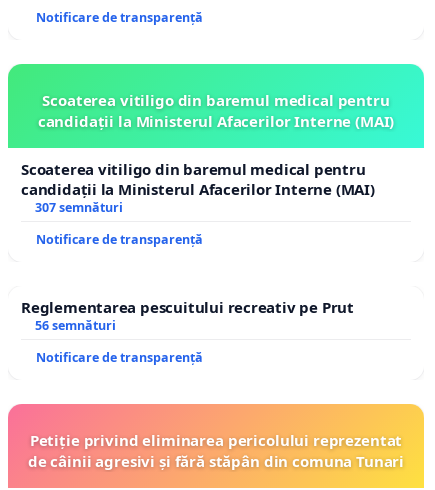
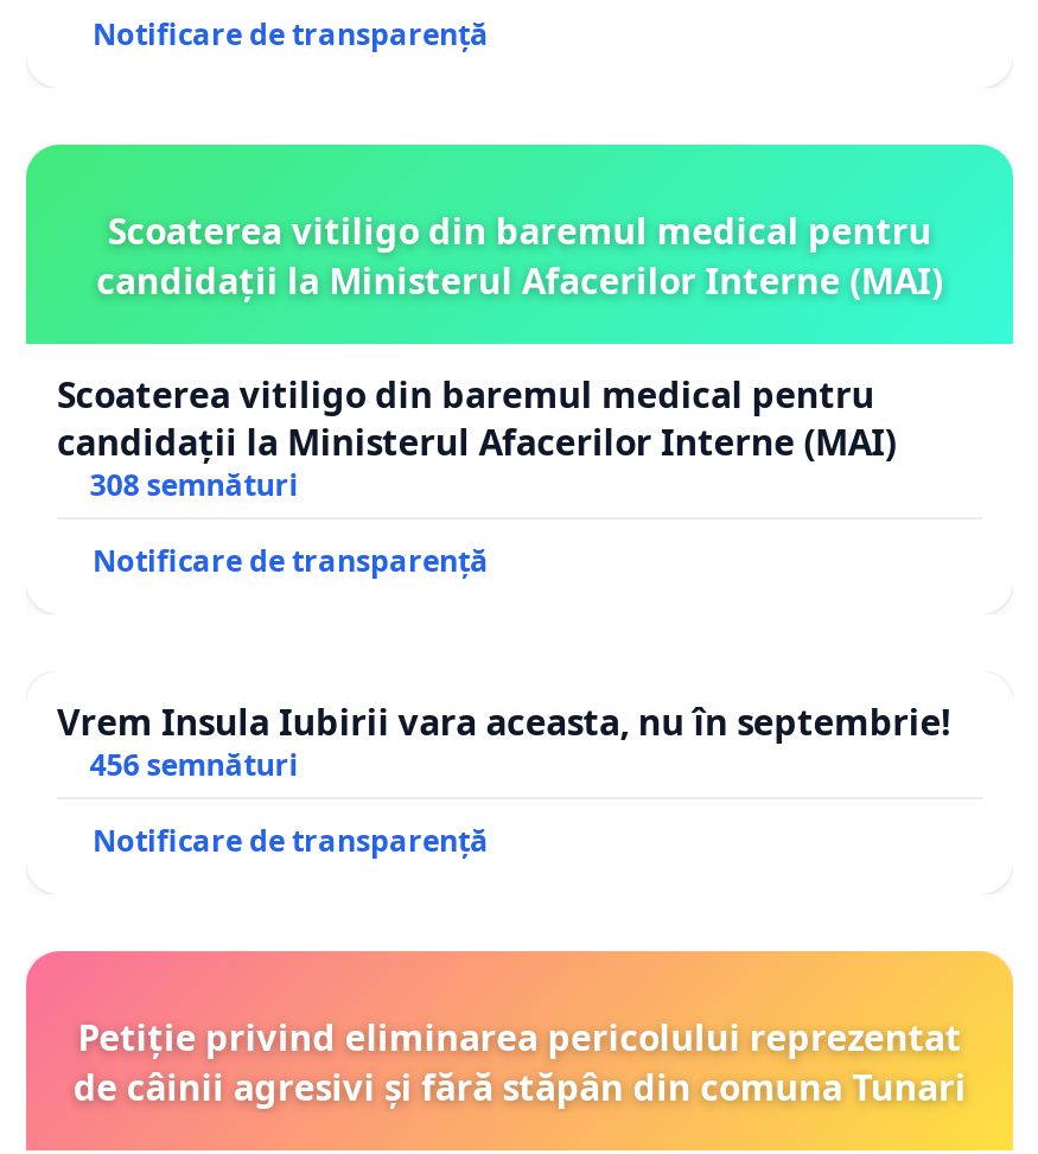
- 307 semnături
+ 308 semnături

- Reglementarea pescuitului recreativ pe Prut
- 56 semnături
+ Vrem Insula Iubirii vara aceasta, nu în septembrie!
+ 456 semnături
